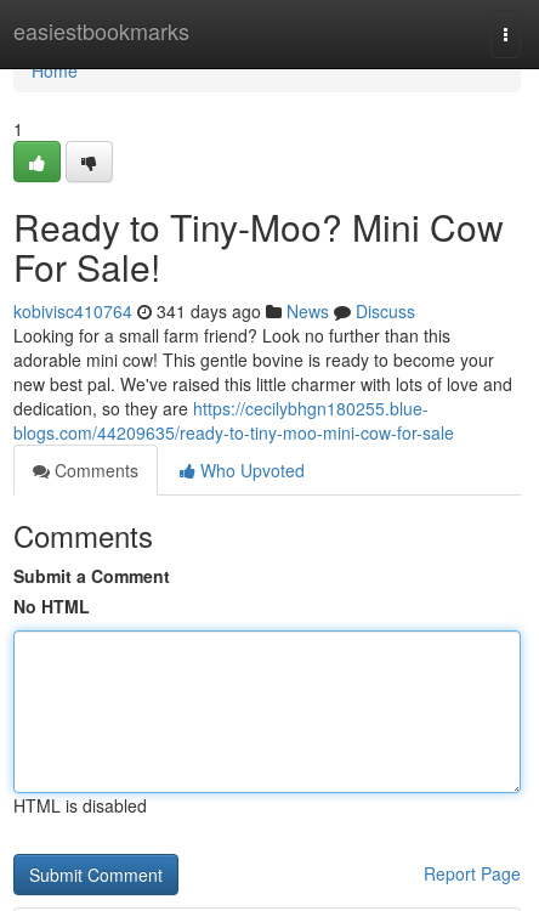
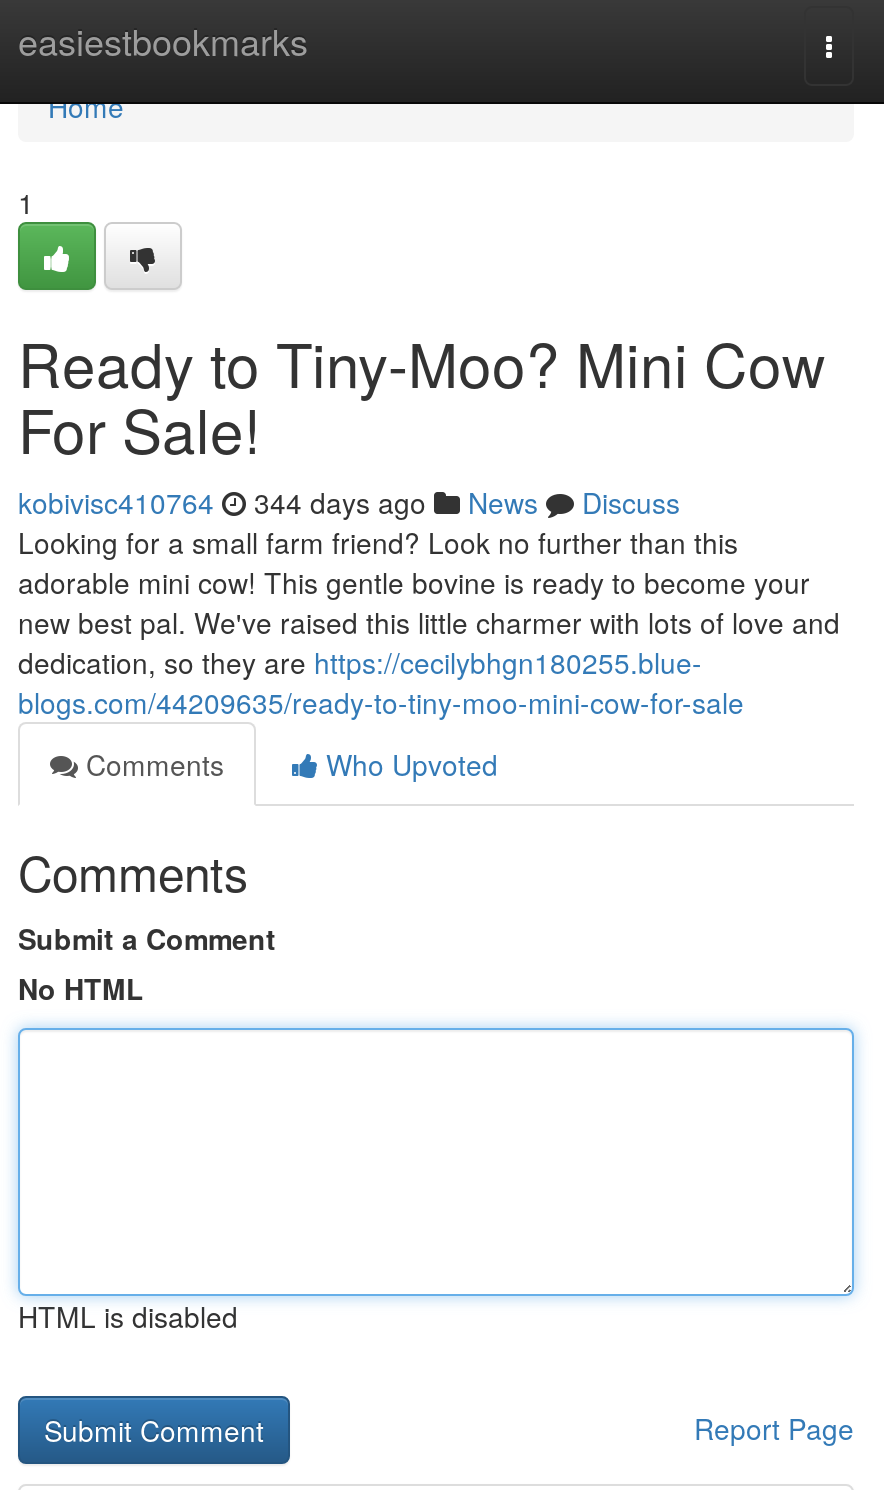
- kobivisc410764 341 days ago News Discuss
+ kobivisc410764 344 days ago News Discuss
